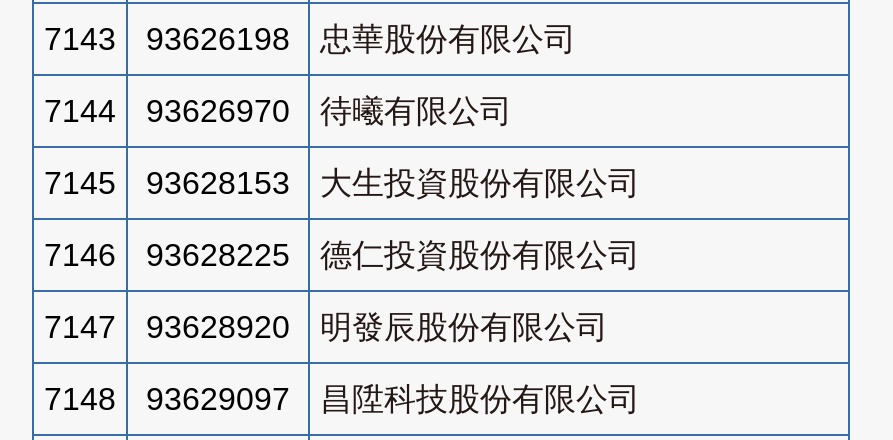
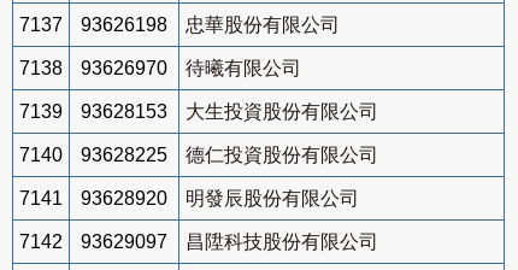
- 7143 93626198 忠華股份有限公司
+ 7137 93626198 忠華股份有限公司

- 7144 93626970 待曦有限公司
+ 7138 93626970 待曦有限公司

- 7145 93628153 大生投資股份有限公司
+ 7139 93628153 大生投資股份有限公司

- 7146 93628225 德仁投資股份有限公司
+ 7140 93628225 德仁投資股份有限公司

- 7147 93628920 明發辰股份有限公司
+ 7141 93628920 明發辰股份有限公司

- 7148 93629097 昌陞科技股份有限公司
+ 7142 93629097 昌陞科技股份有限公司
